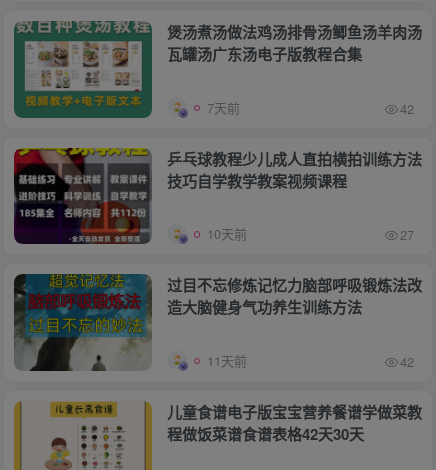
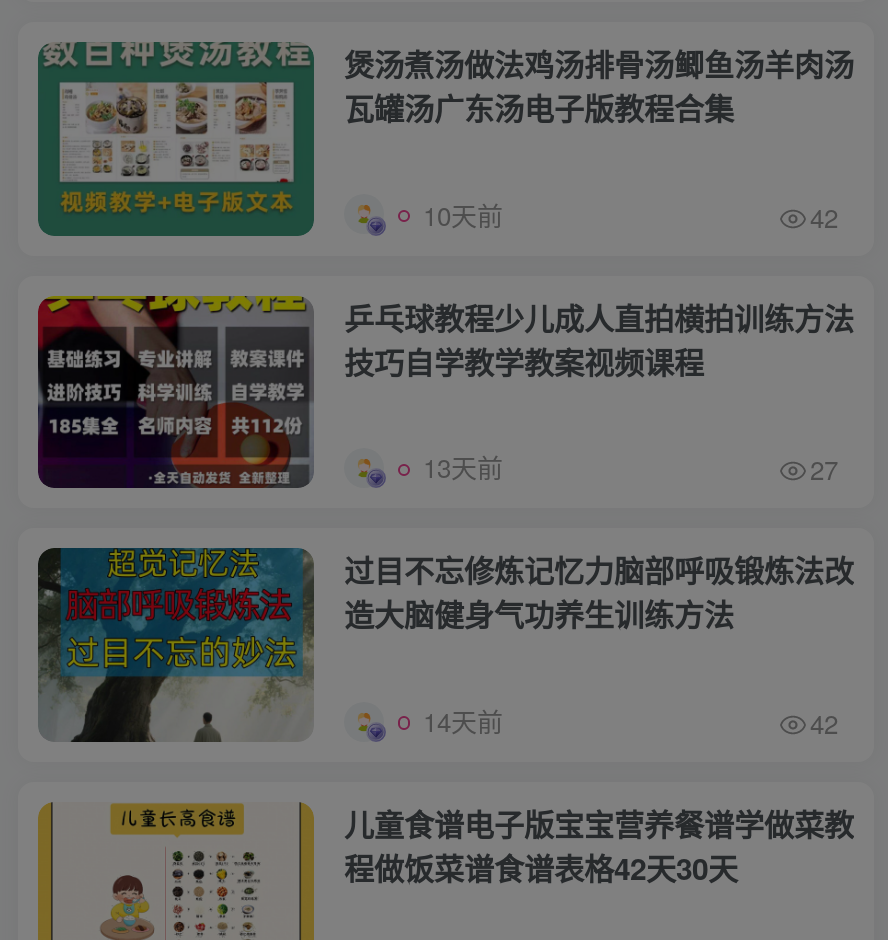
- 7天前
+ 10天前

- 10天前
+ 13天前

- 11天前
+ 14天前
